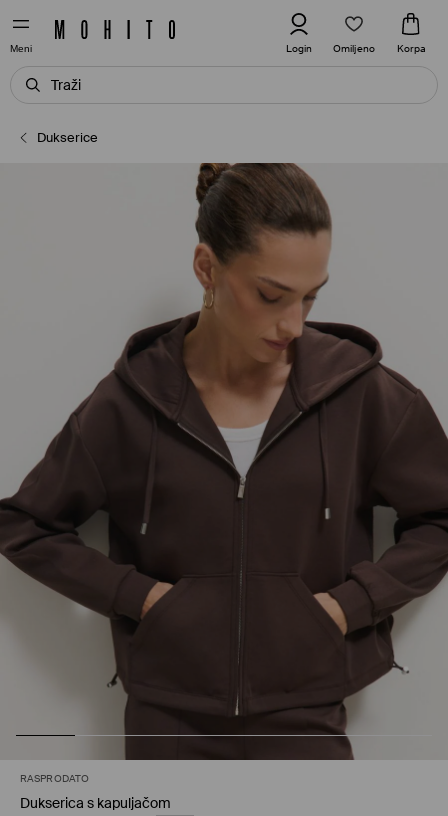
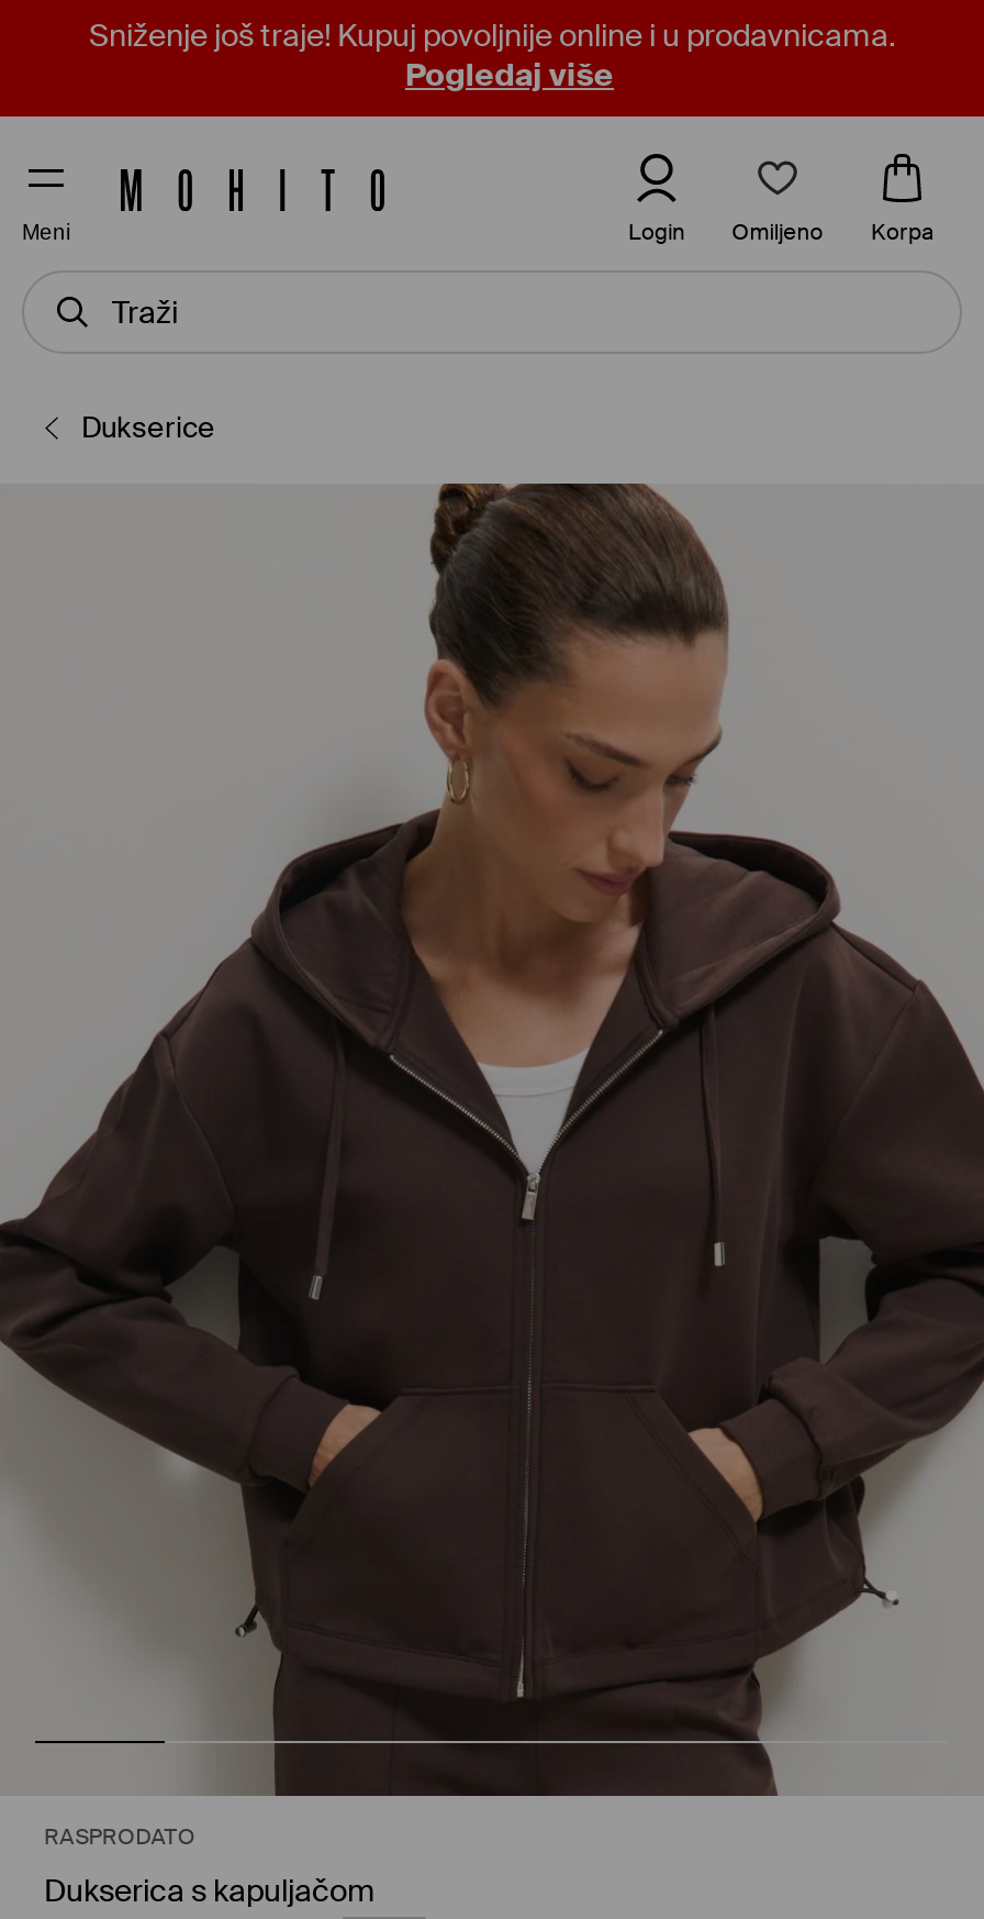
+ Sniženje još traje! Kupuj povoljnije online i u prodavnicama.
+ Pogledaj više
